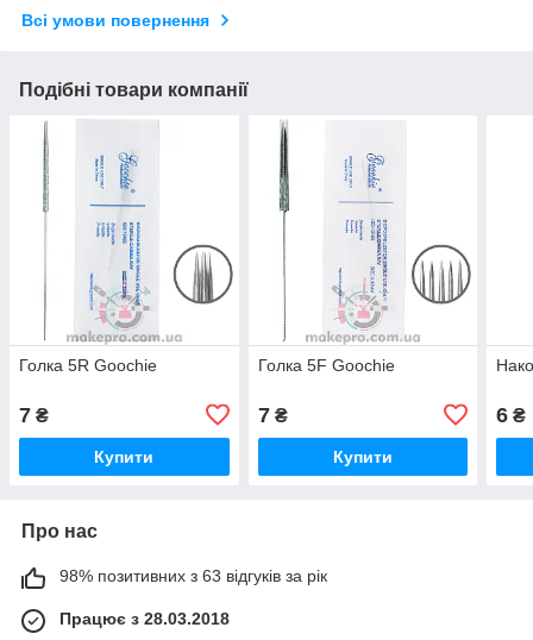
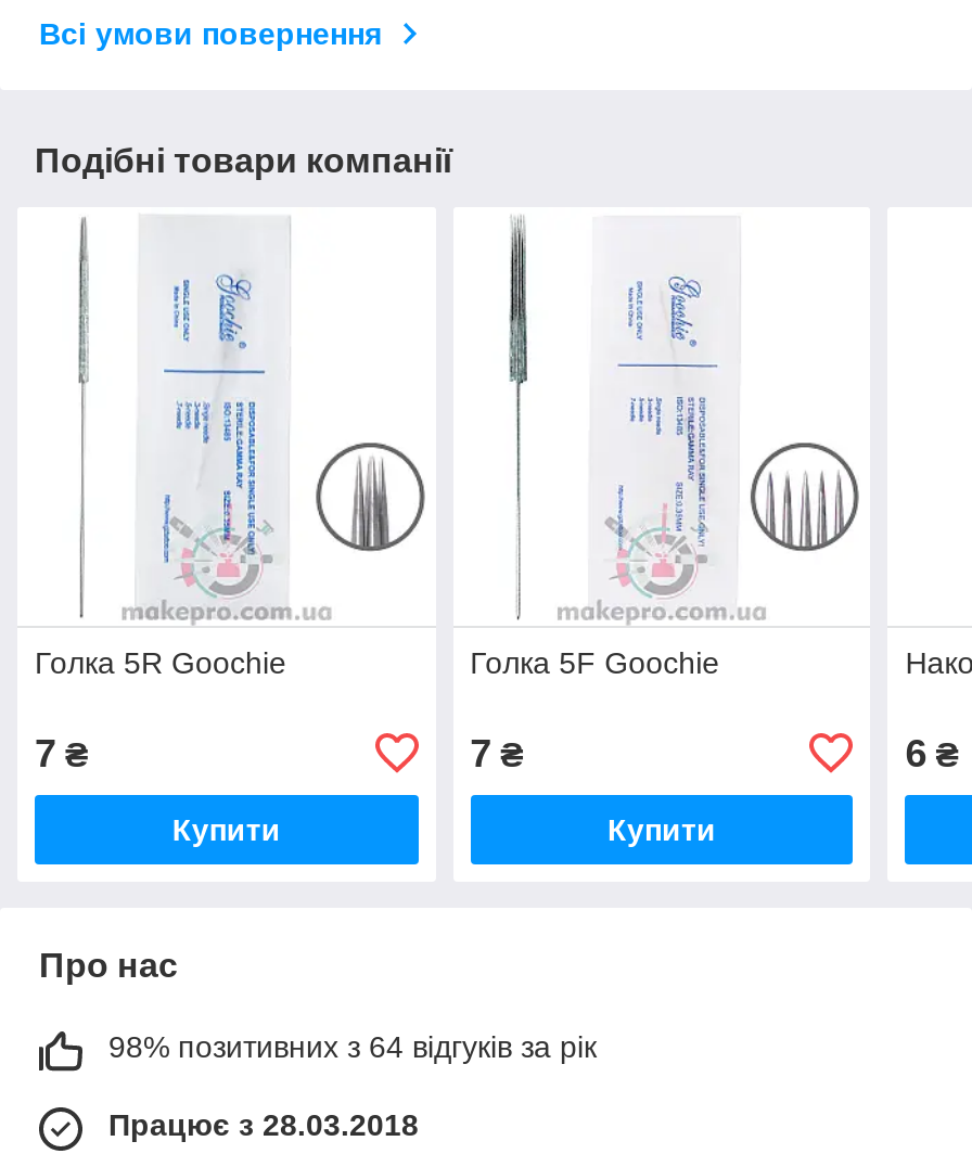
- 98% позитивних з 63 відгуків за рік
+ 98% позитивних з 64 відгуків за рік
